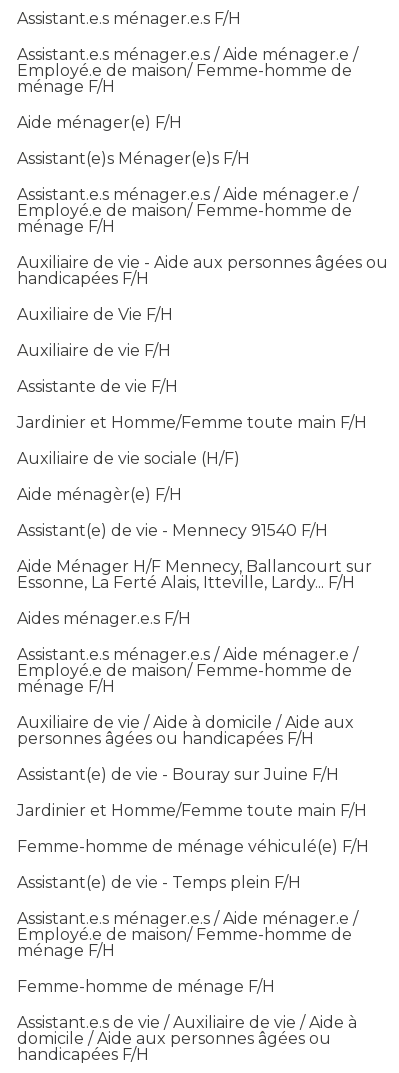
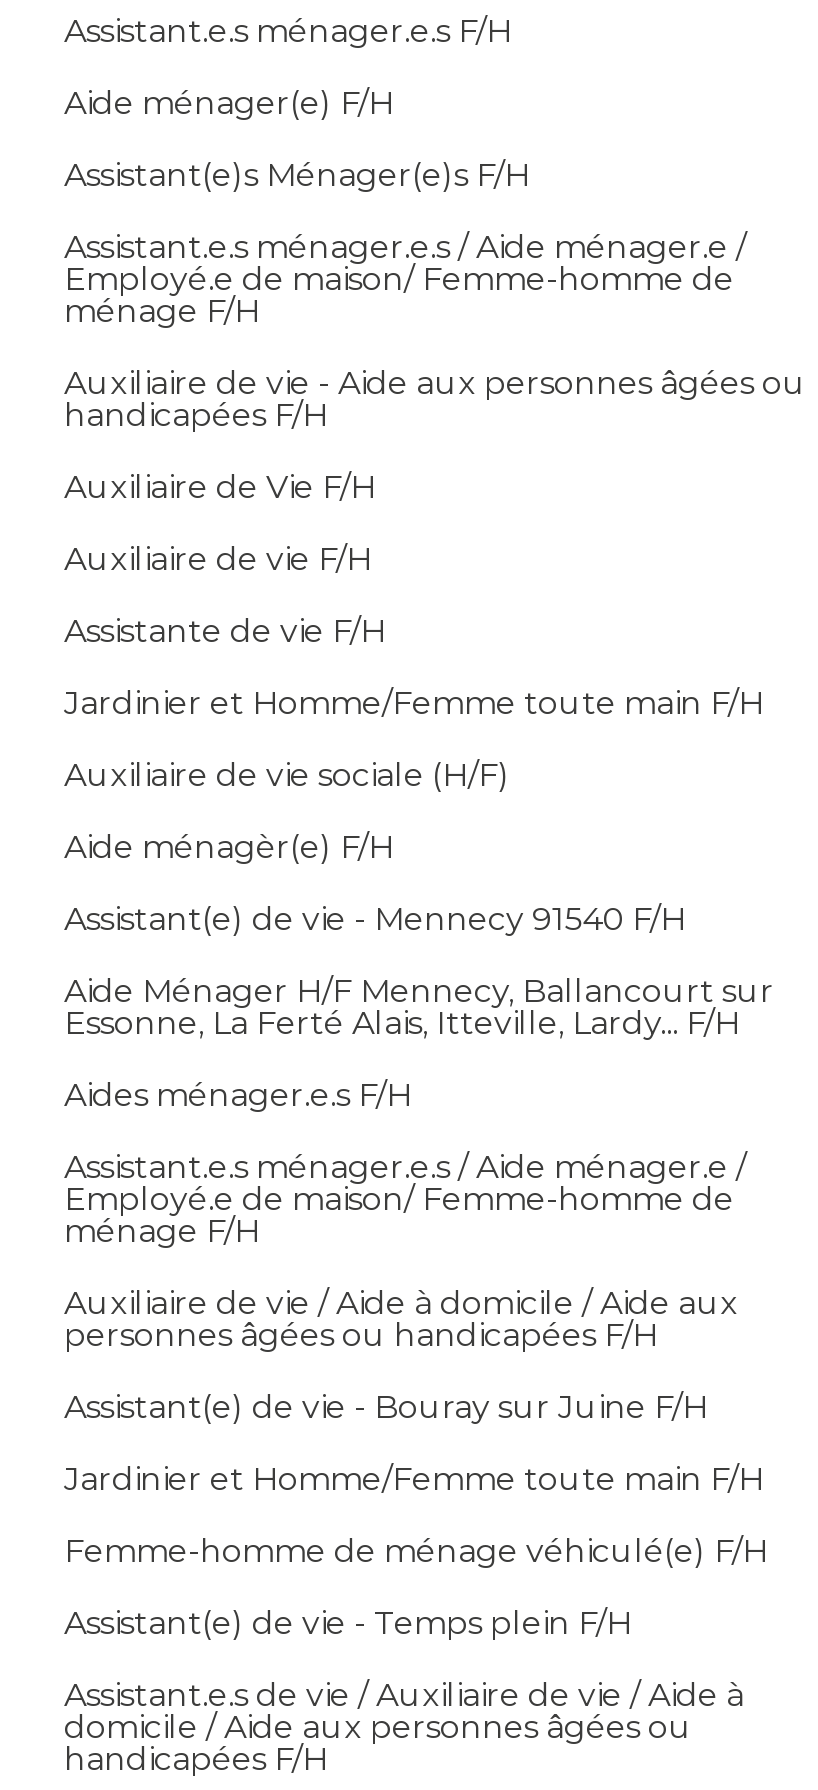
- Assistant.e.s ménager.e.s / Aide ménager.e /
- Employé.e de maison/ Femme-homme de
- ménage F/H

- Assistant.e.s ménager.e.s / Aide ménager.e /
- Employé.e de maison/ Femme-homme de
- ménage F/H
- Femme-homme de ménage F/H
